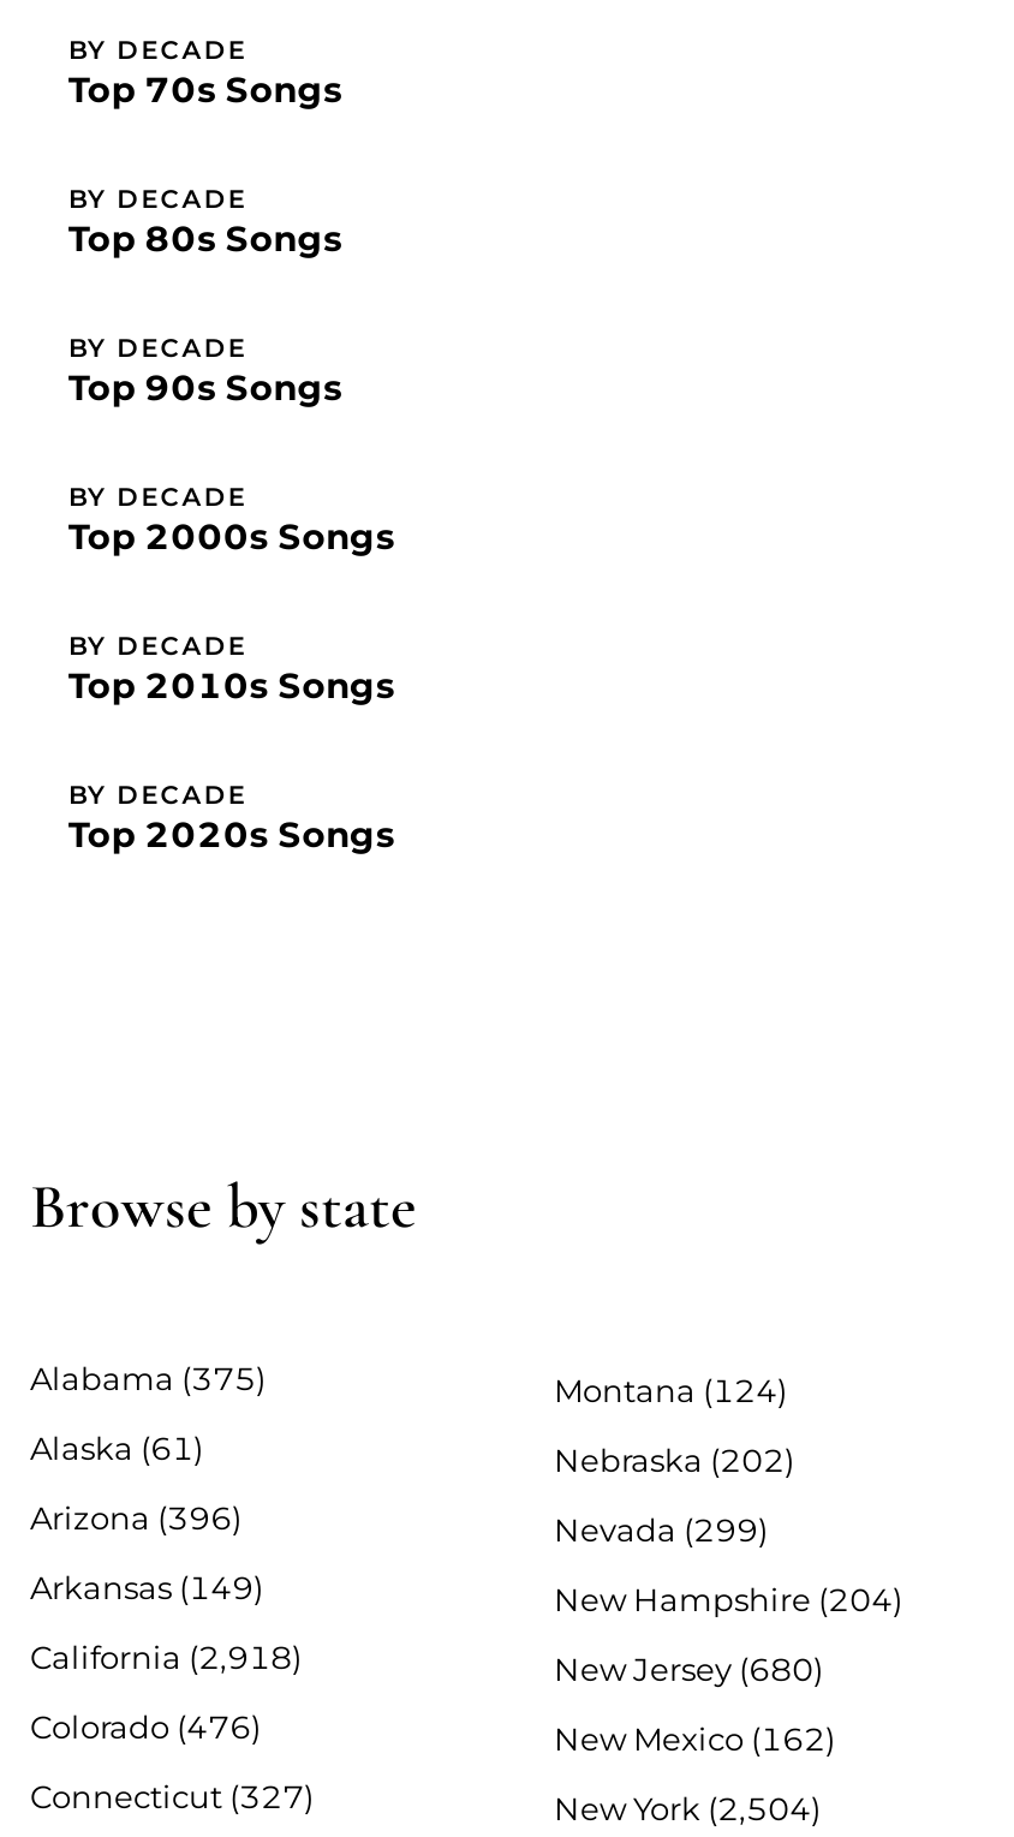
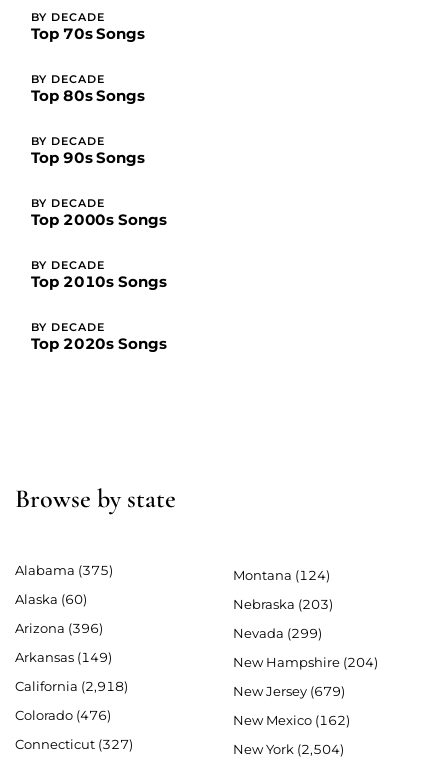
- Alaska (61)
+ Alaska (60)

- Nebraska (202)
+ Nebraska (203)

- New Jersey (680)
+ New Jersey (679)
